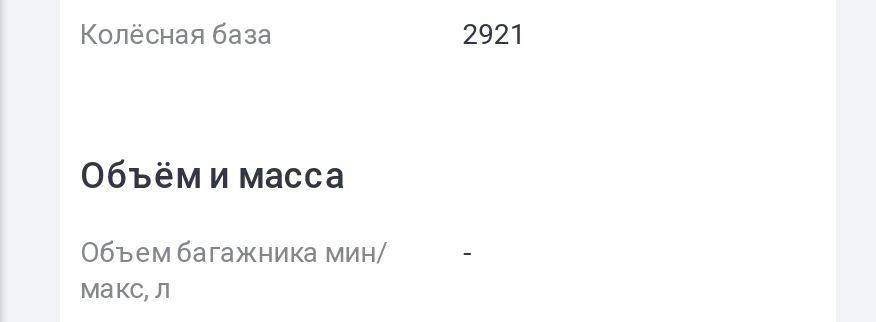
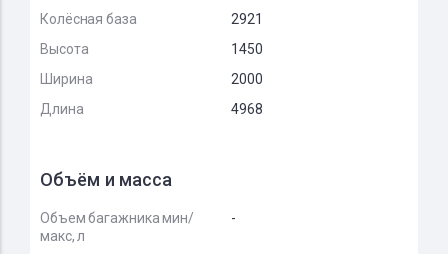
+ Высота
+ 1450
+ Ширина
+ 2000
+ Длина
+ 4968
